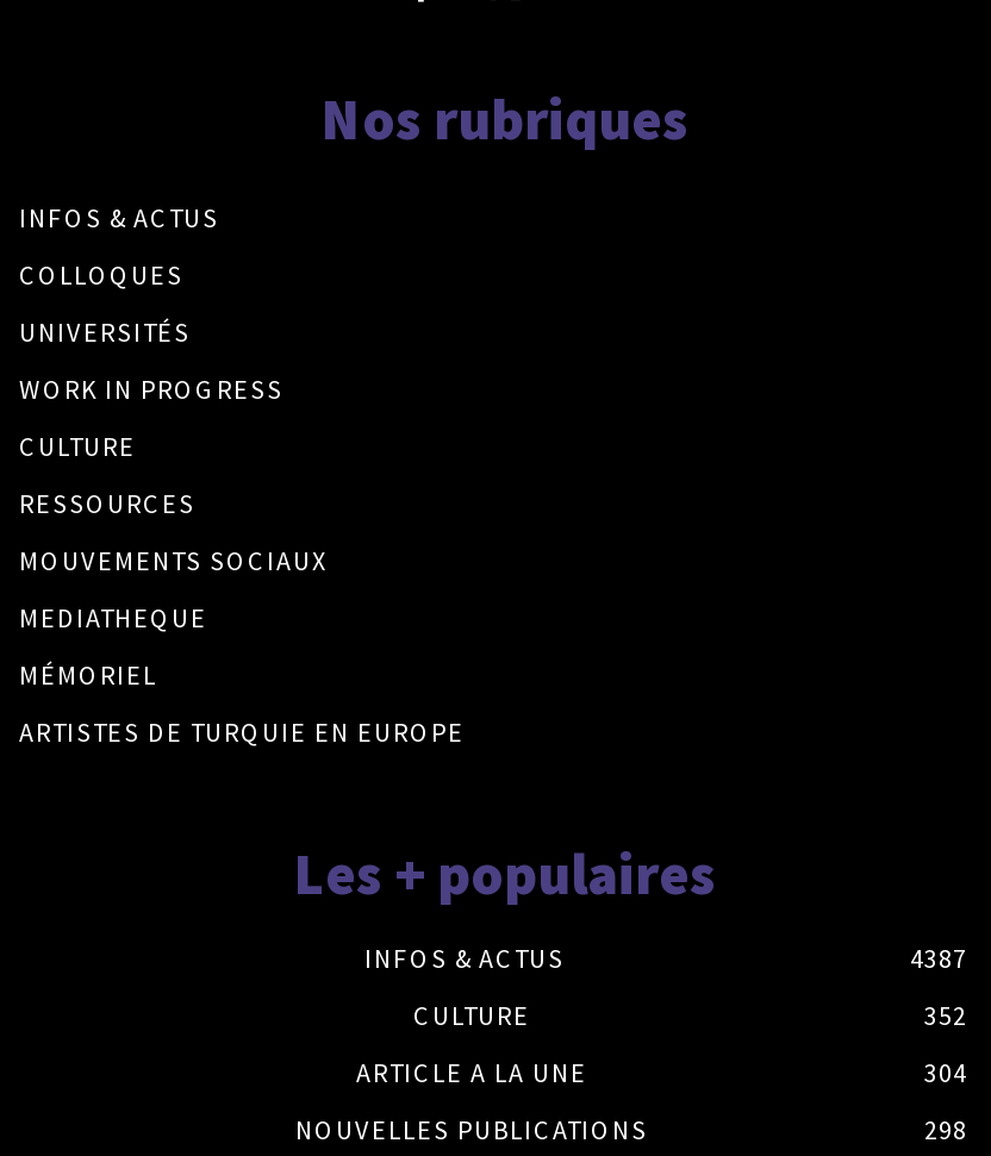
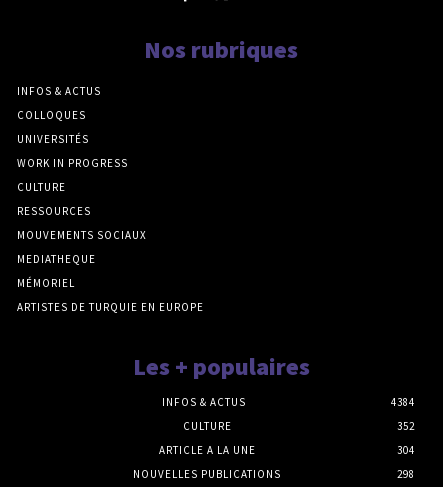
- 4387
+ 4384
